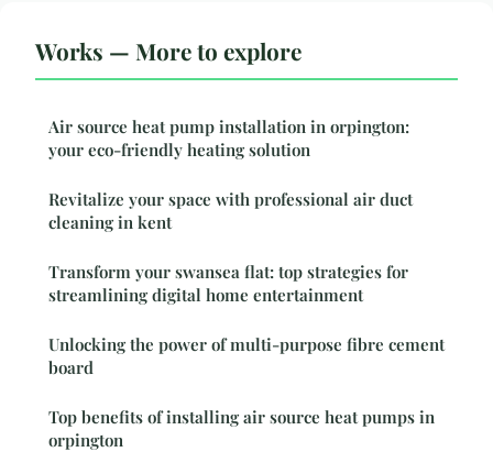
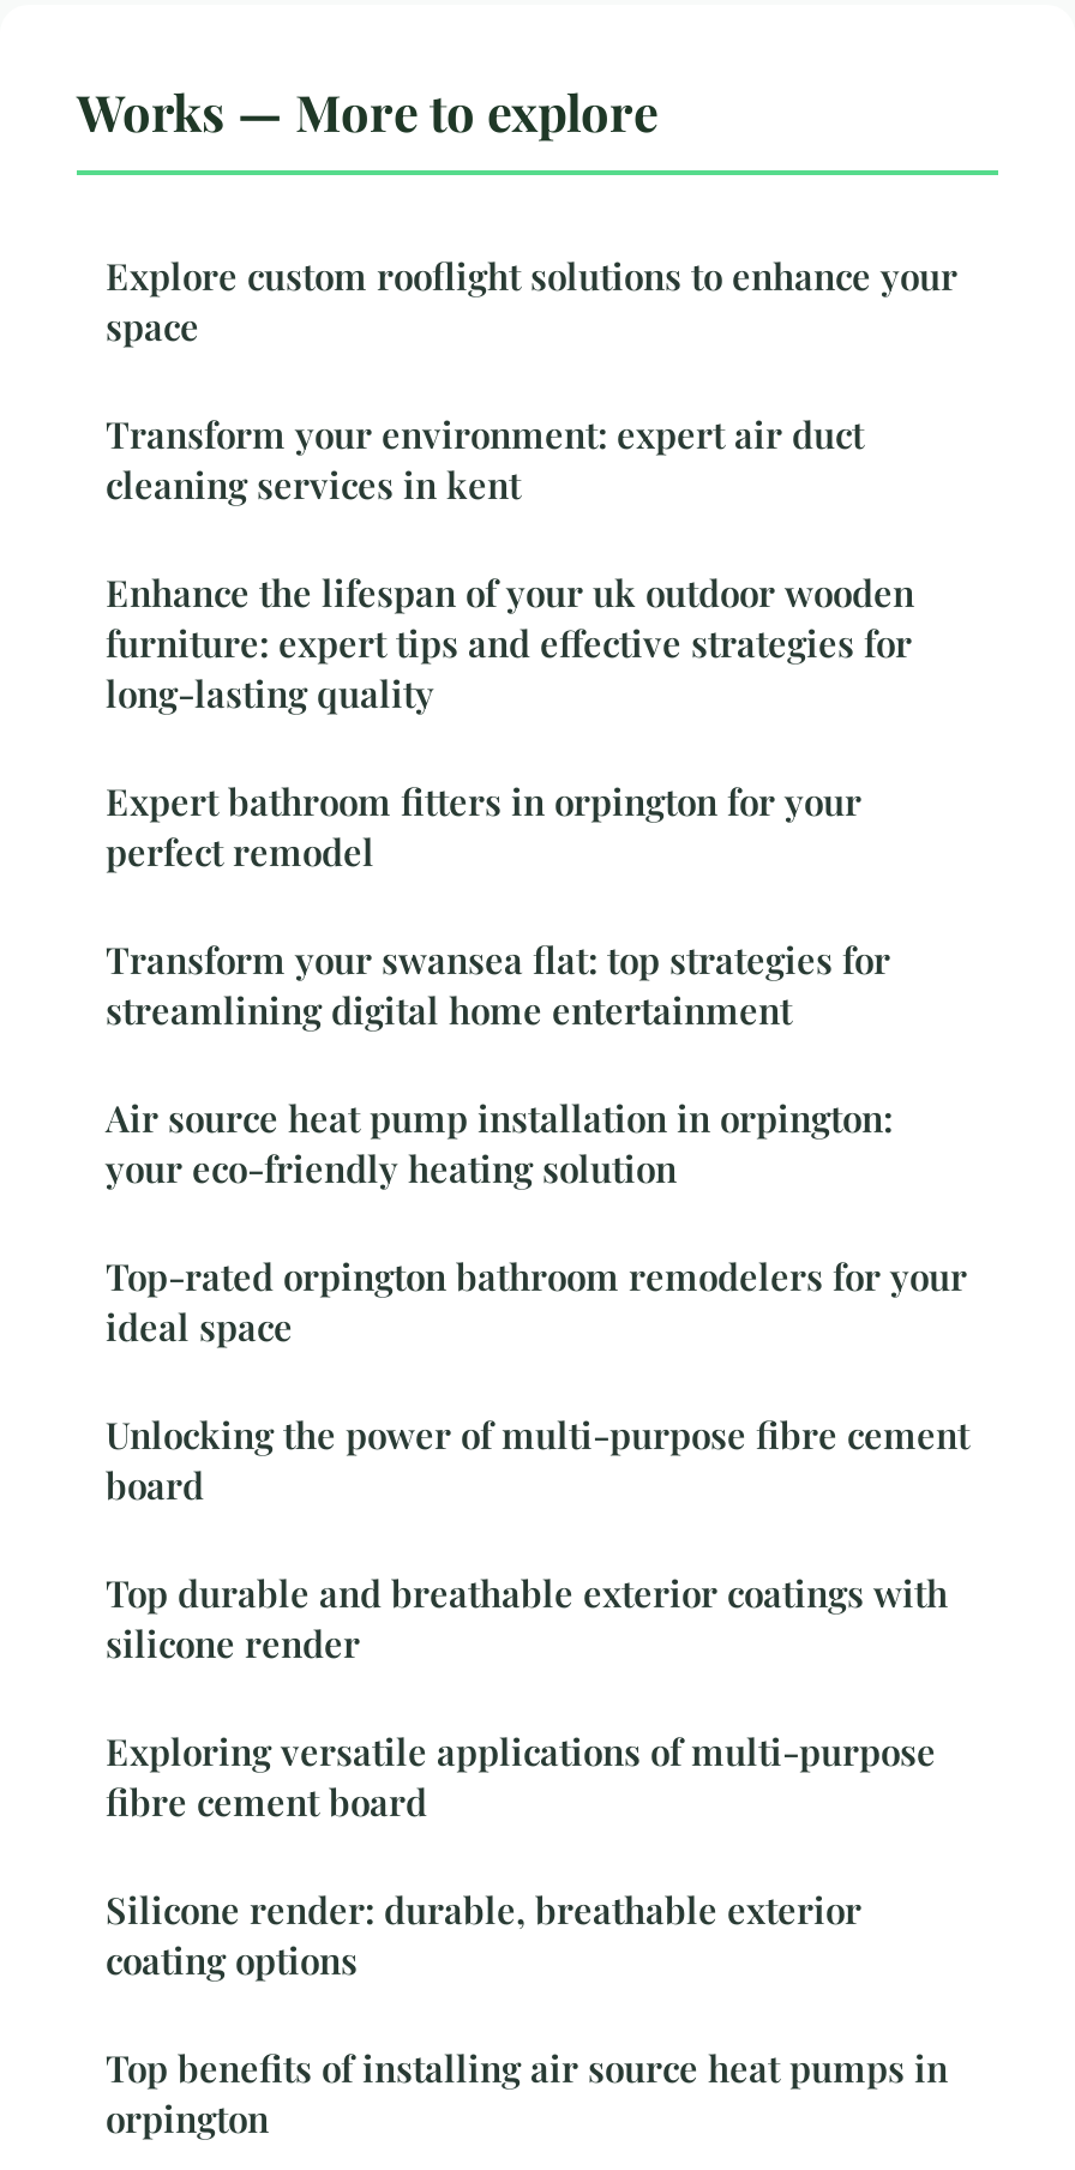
+ Explore custom rooflight solutions to enhance your
+ space
+ Transform your environment: expert air duct
+ cleaning services in kent
+ Enhance the lifespan of your uk outdoor wooden
+ furniture: expert tips and effective strategies for
+ long-lasting quality
+ Expert bathroom fitters in orpington for your
+ perfect remodel

- Revitalize your space with professional air duct
- cleaning in kent
+ Top-rated orpington bathroom remodelers for your
+ ideal space

moved up: Transform your swansea flat: top strategies for | streamlining digital home entertainment

+ Top durable and breathable exterior coatings with
+ silicone render
+ Exploring versatile applications of multi-purpose
+ fibre cement board
+ Silicone render: durable, breathable exterior
+ coating options
